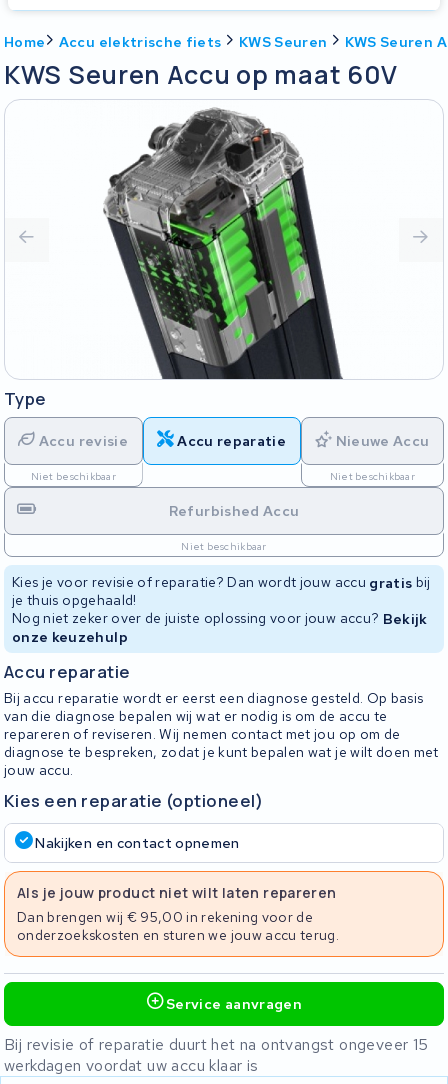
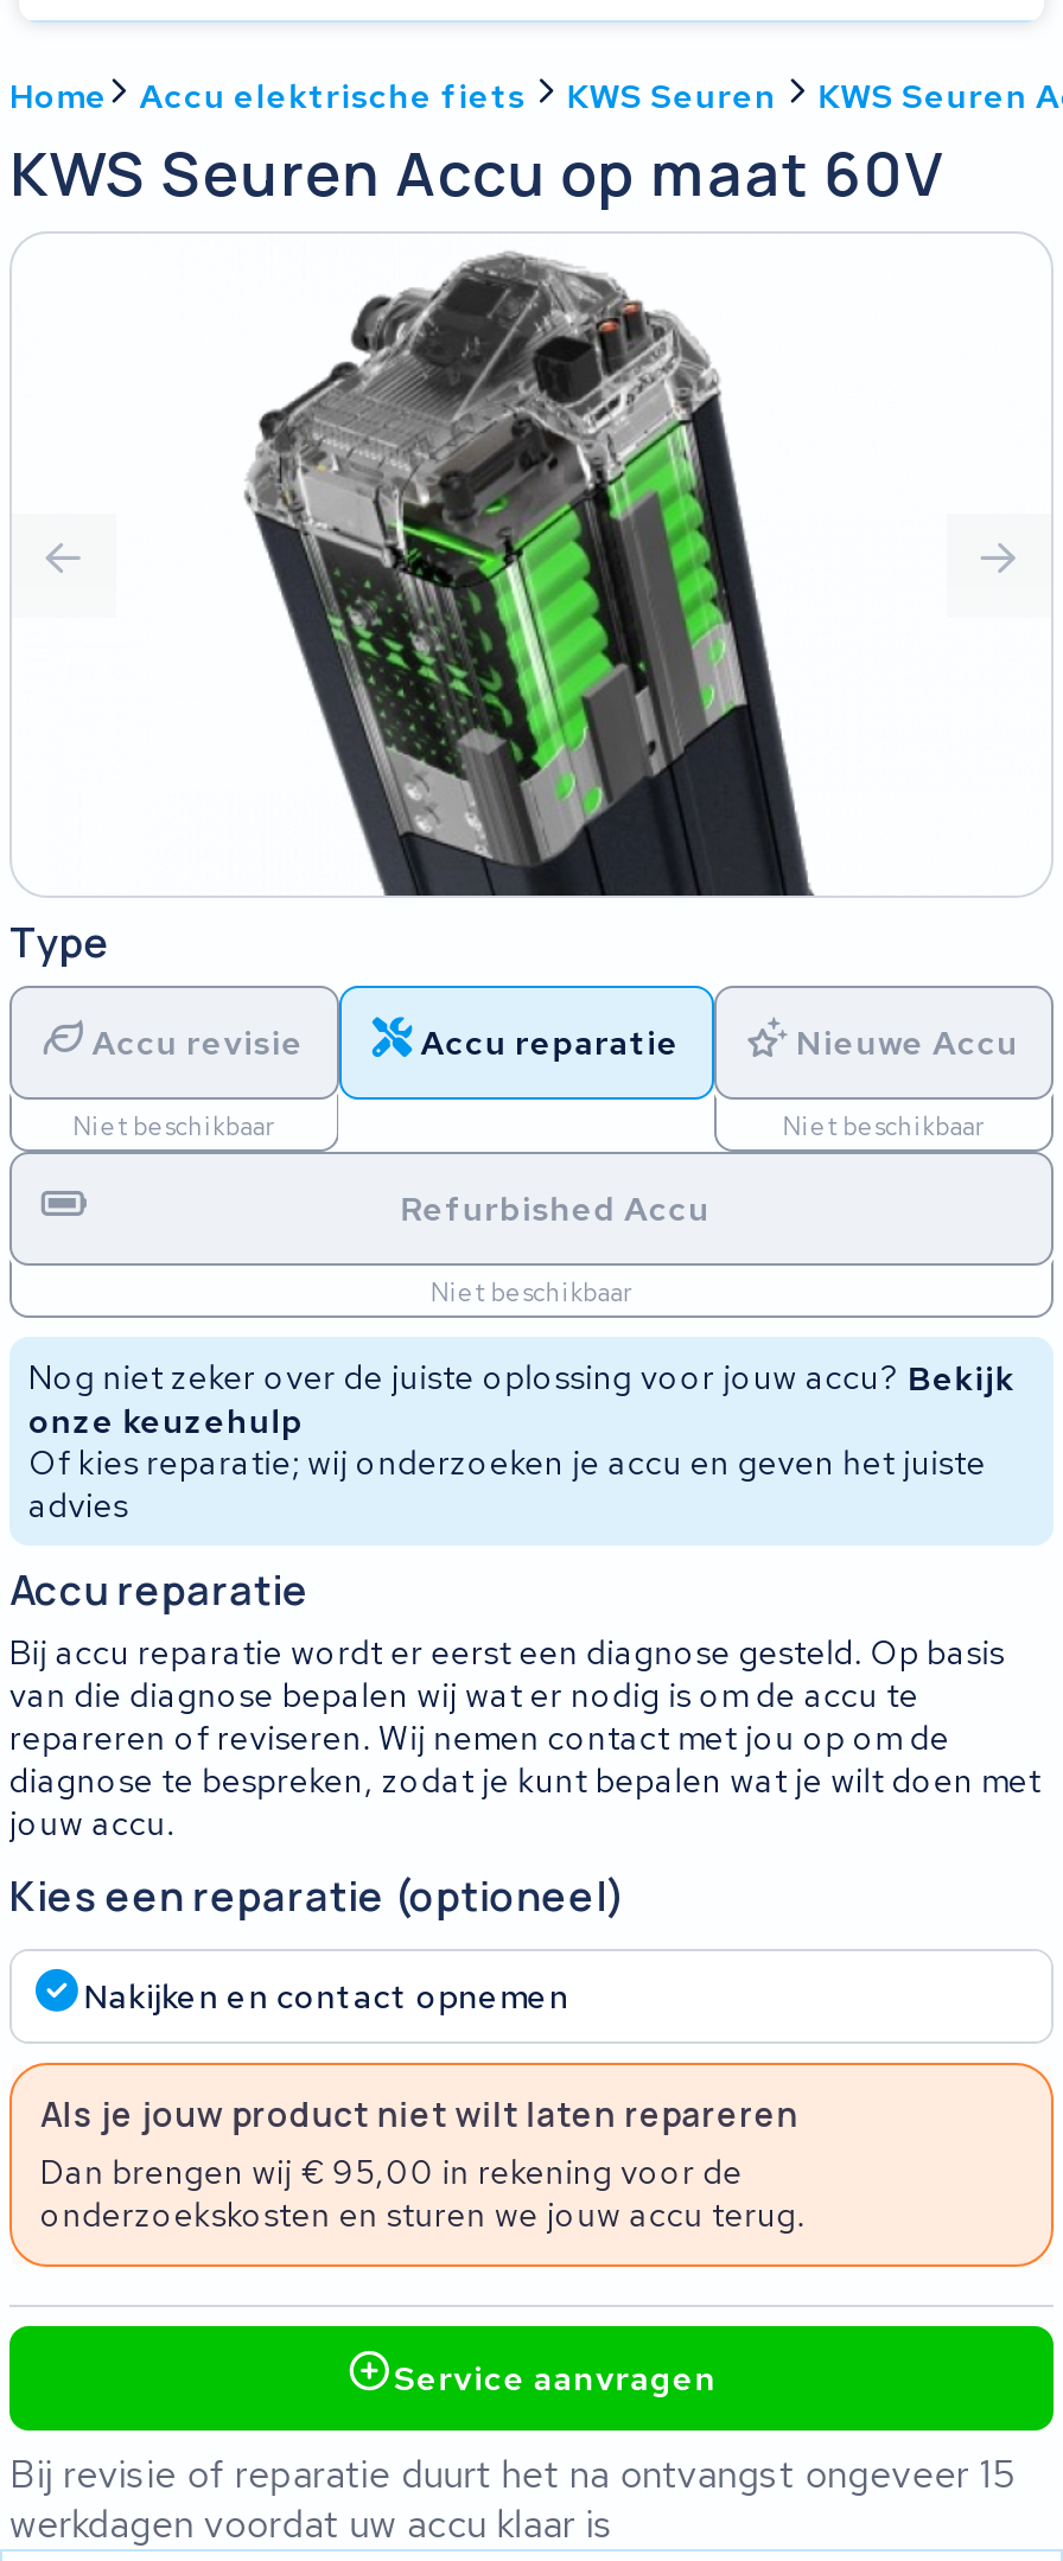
- Kies je voor revisie of reparatie? Dan wordt jouw accu gratis bij
- je thuis opgehaald!

moved up: Nog niet zeker over de juiste oplossing voor jouw accu? Bekijk | onze keuzehulp

+ Of kies reparatie; wij onderzoeken je accu en geven het juiste
+ advies
